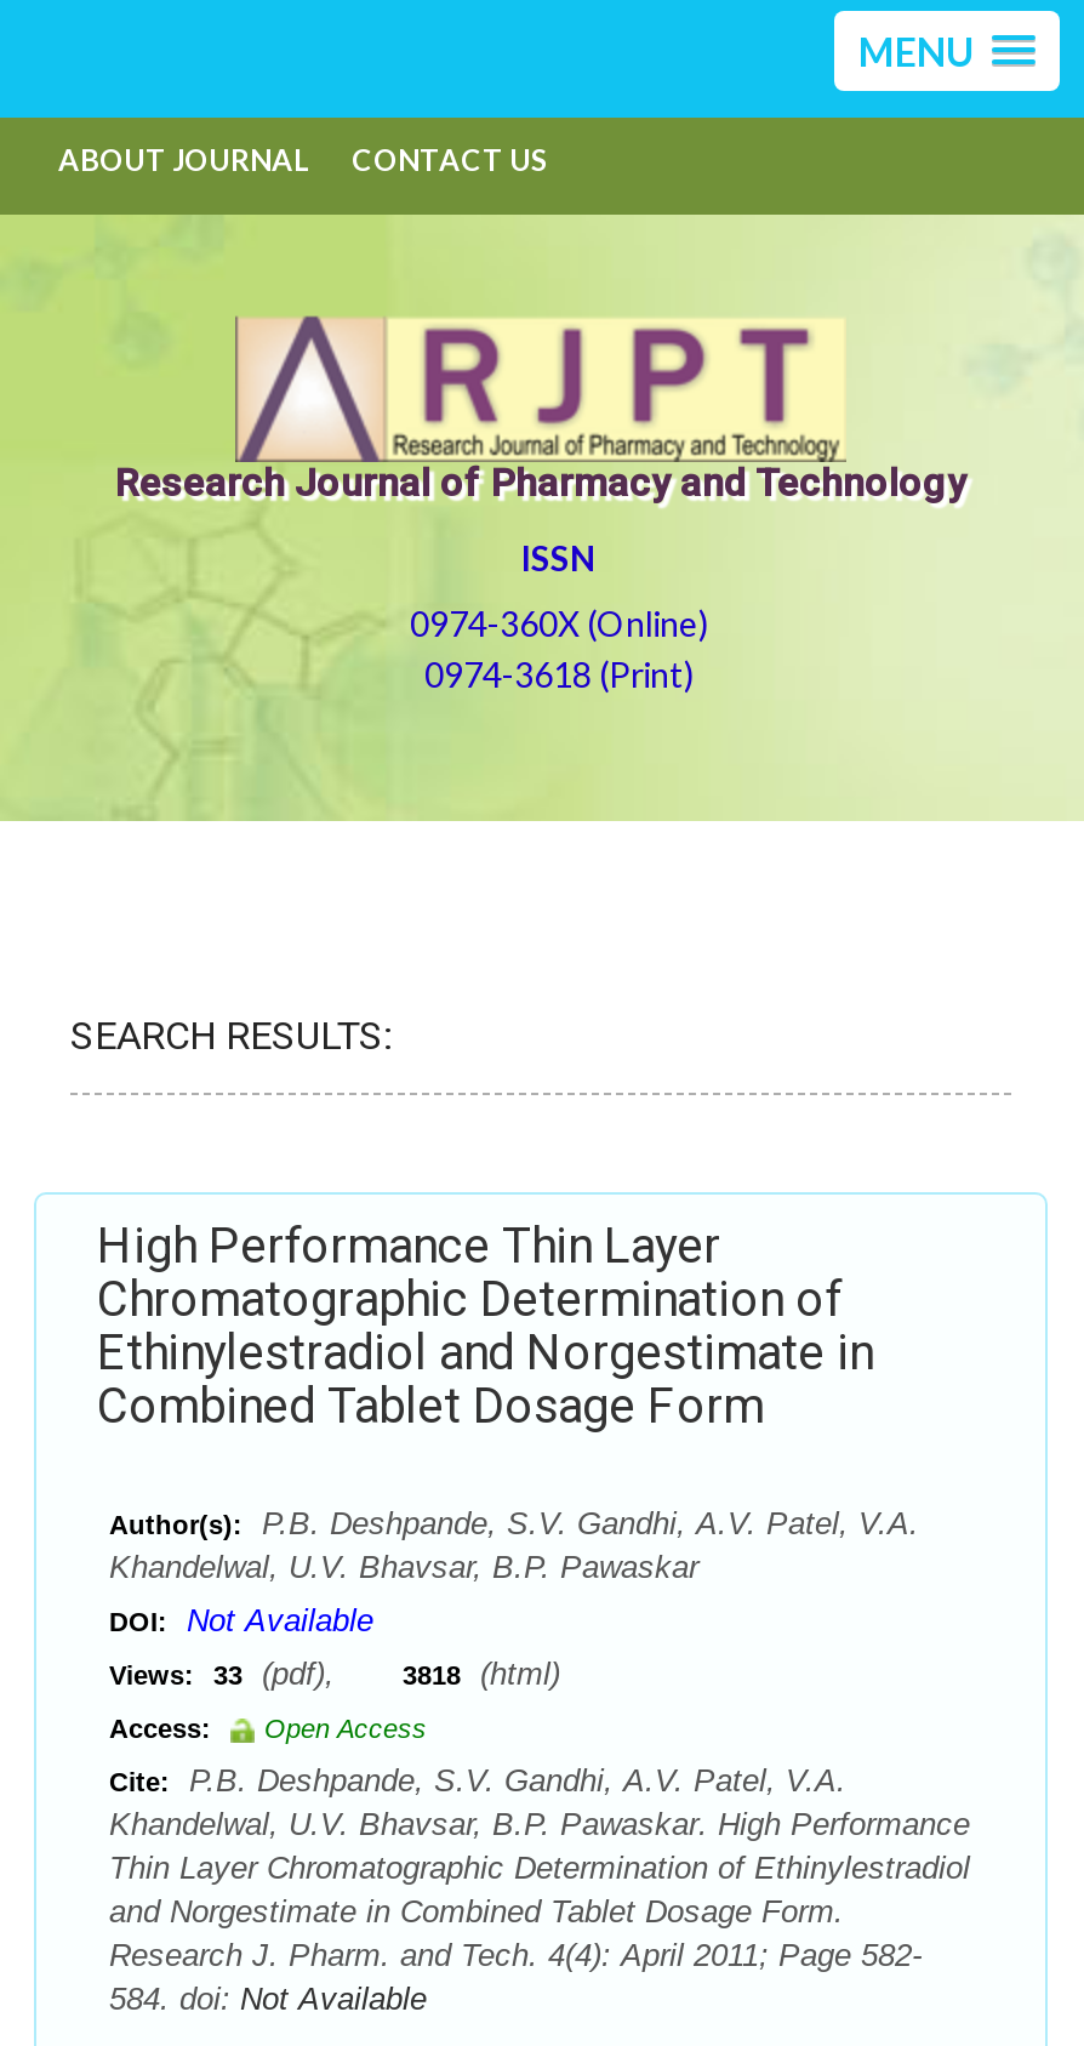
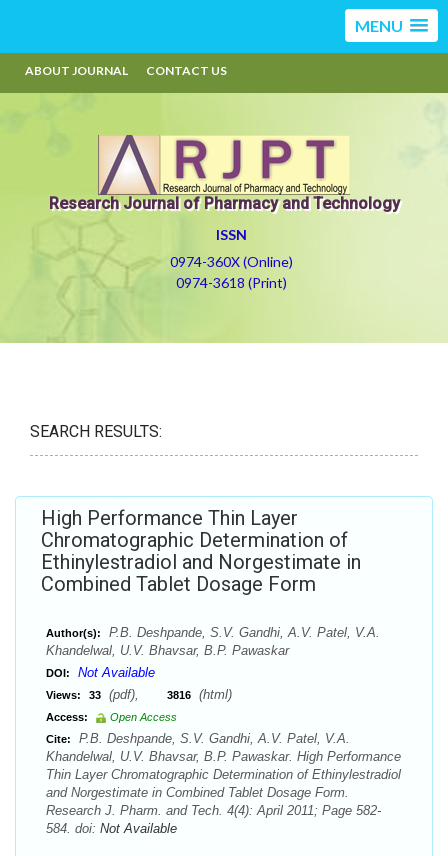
- Views: 33 (pdf), 3818 (html)
+ Views: 33 (pdf), 3816 (html)
